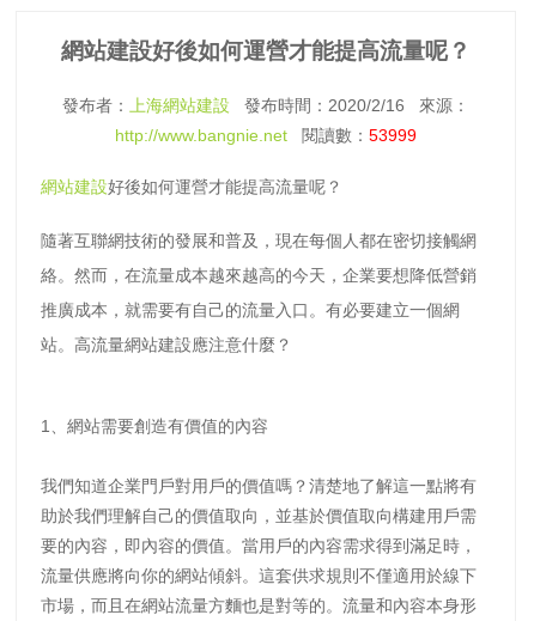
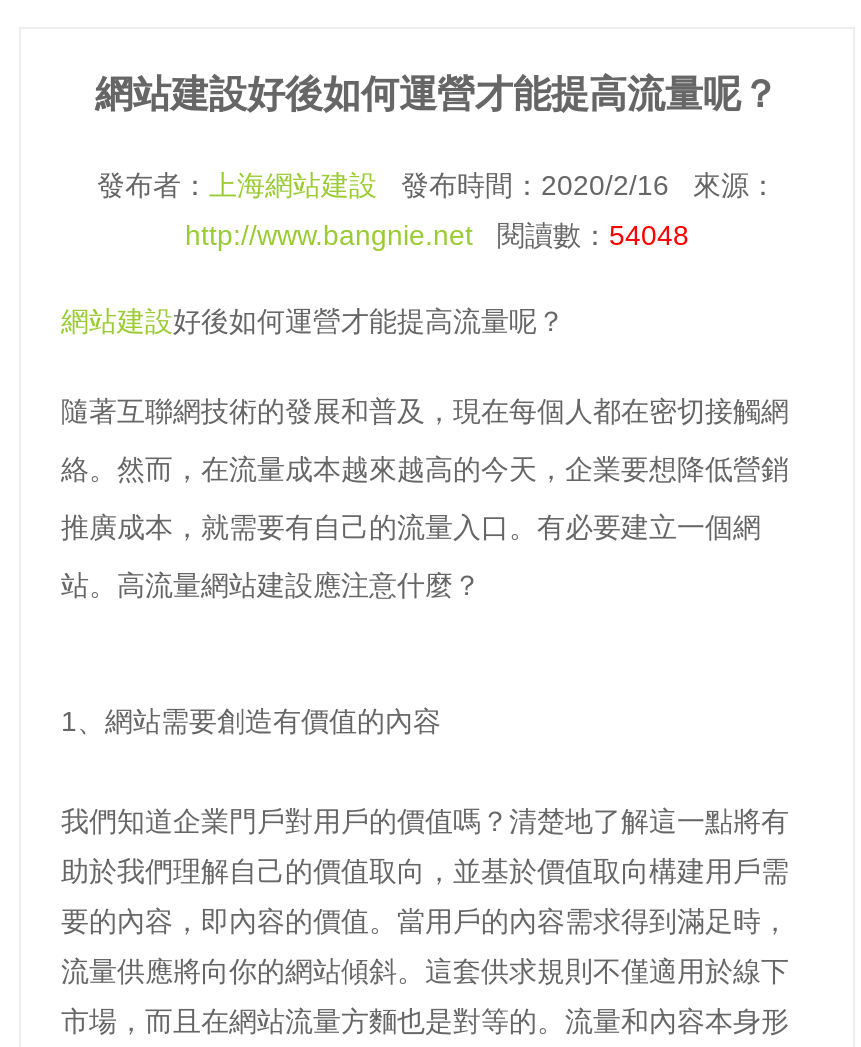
- http://www.bangnie.net閱讀數：53999
+ http://www.bangnie.net閱讀數：54048
